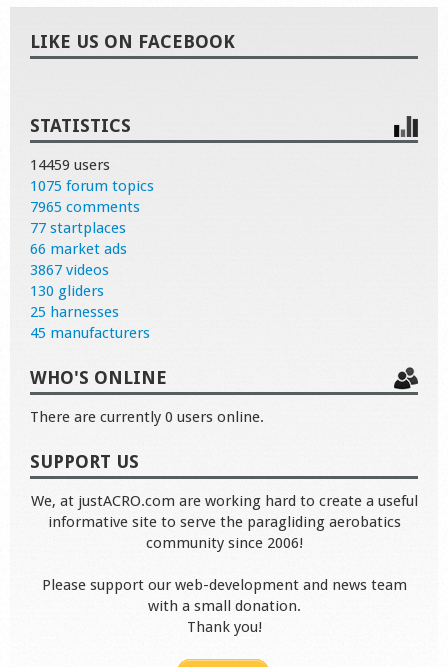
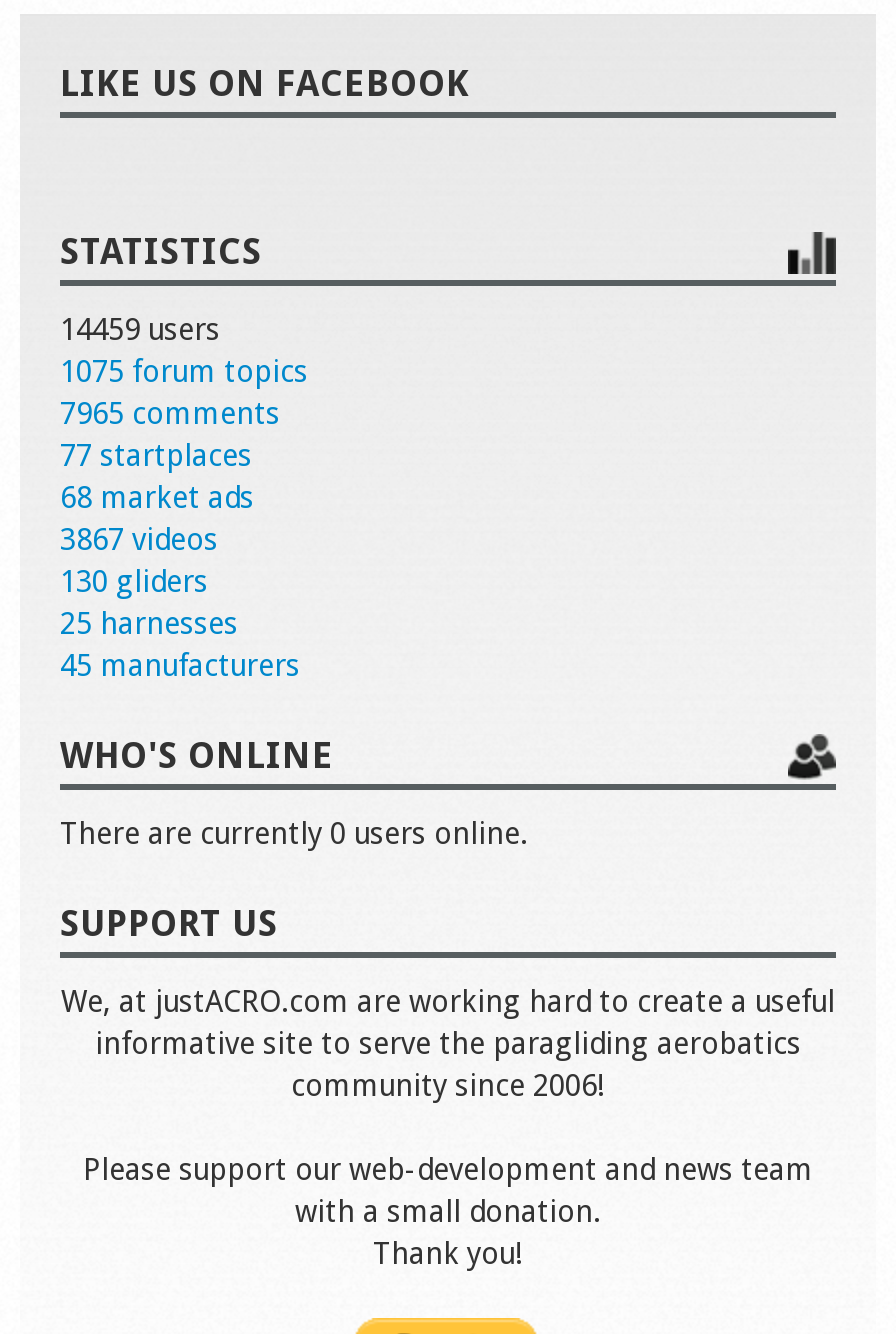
- 66 market ads
+ 68 market ads
